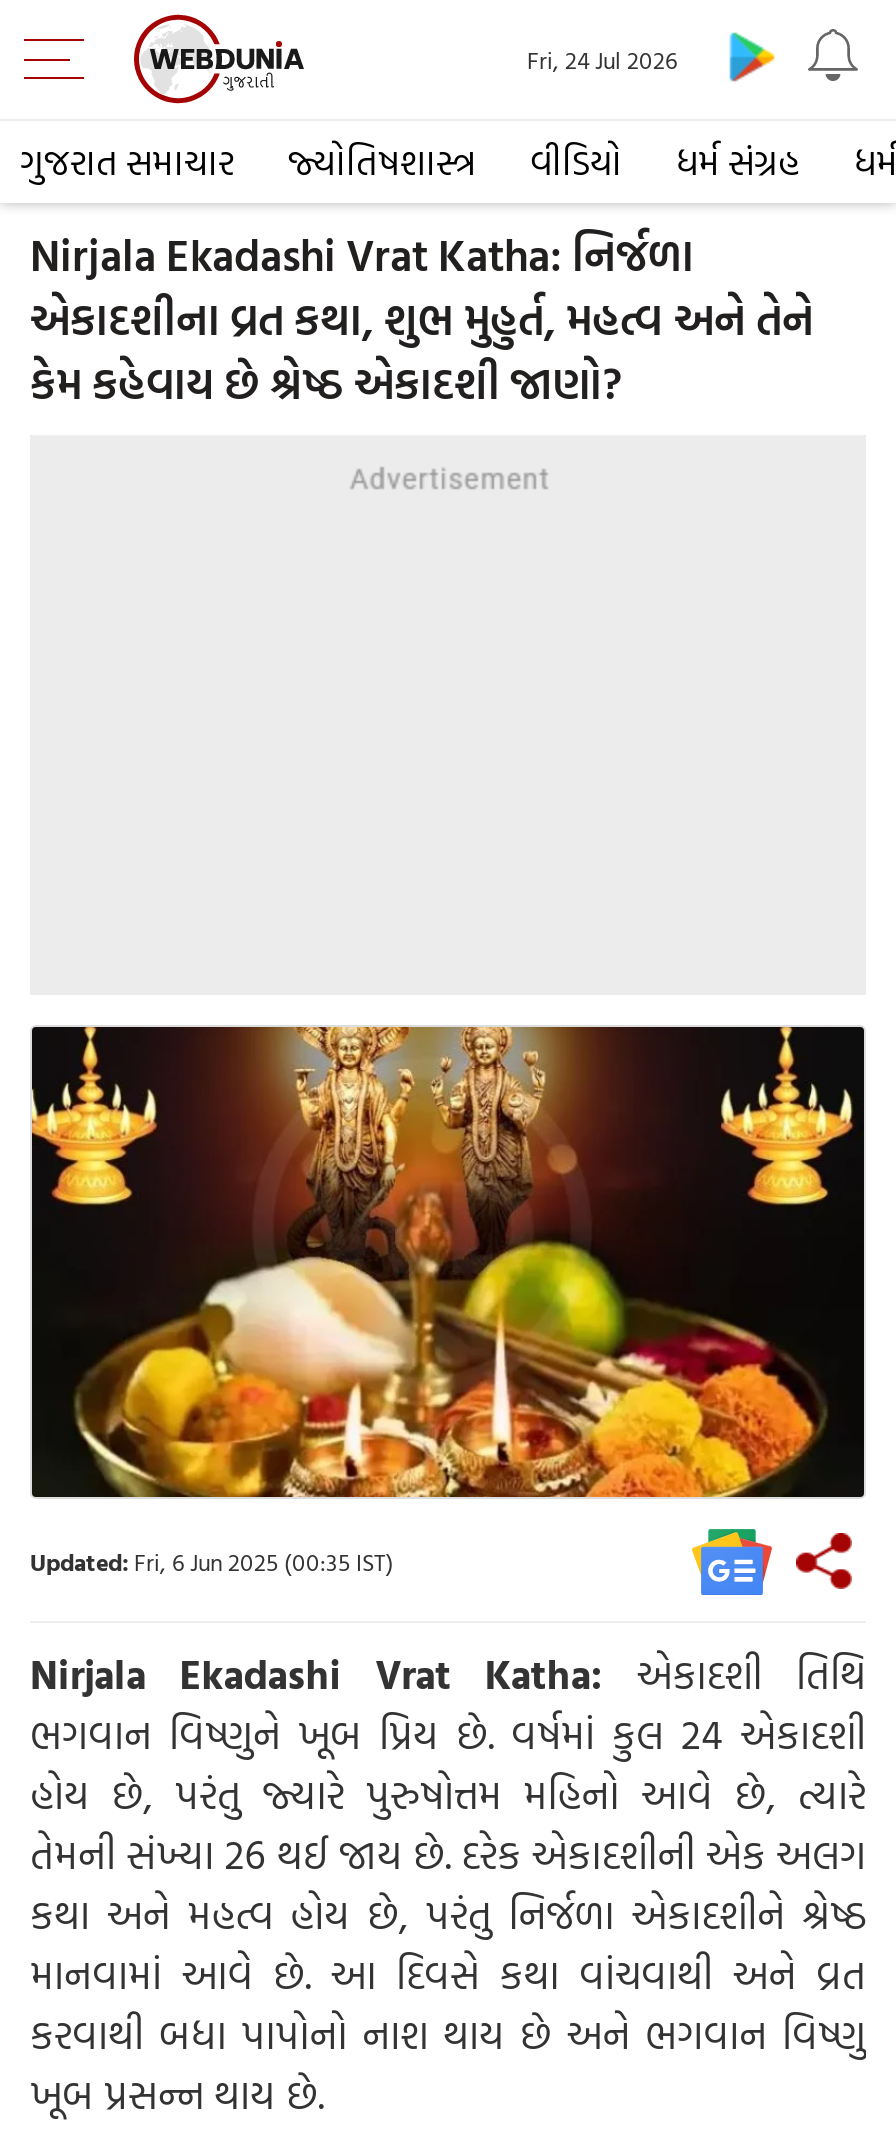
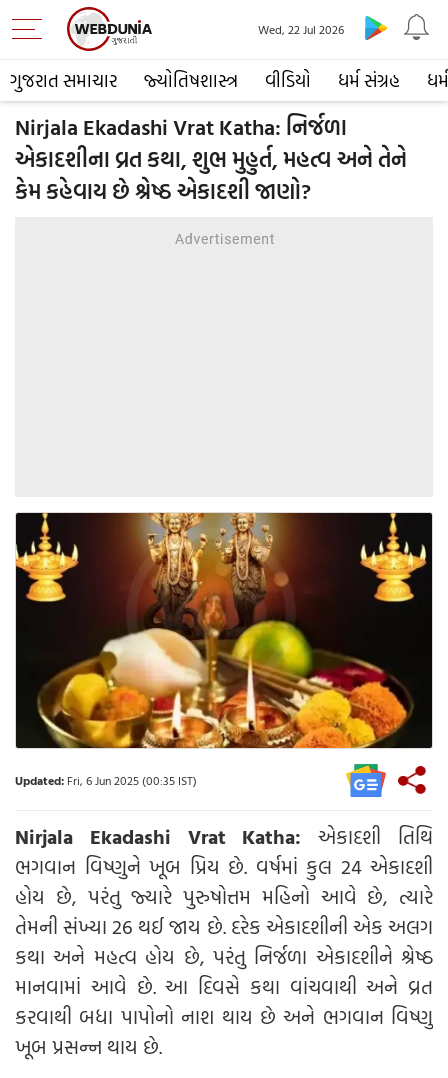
- Fri, 24 Jul 2026
+ Wed, 22 Jul 2026
